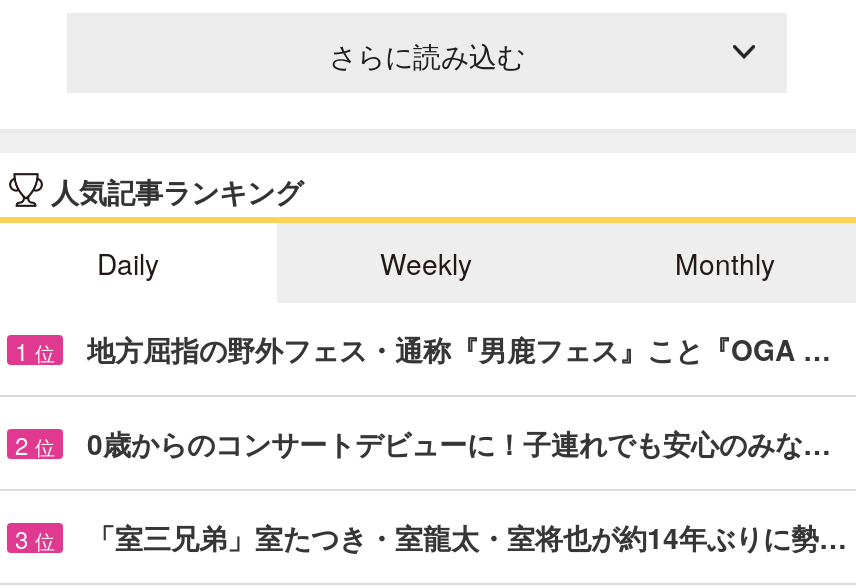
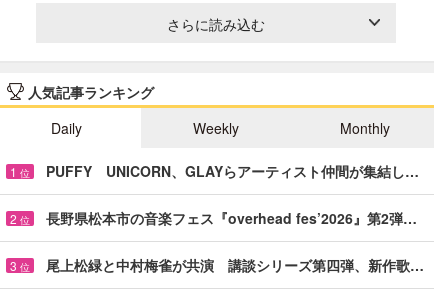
- 地方屈指の野外フェス・通称『男鹿フェス』こと『OGA …
+ PUFFY UNICORN、GLAYらアーティスト仲間が集結し…

- 0歳からのコンサートデビューに！子連れでも安心のみな…
+ 長野県松本市の音楽フェス『overhead fes’2026』第2弾…

- 「室三兄弟」室たつき・室龍太・室将也が約14年ぶりに勢…
+ 尾上松緑と中村梅雀が共演 講談シリーズ第四弾、新作歌…
